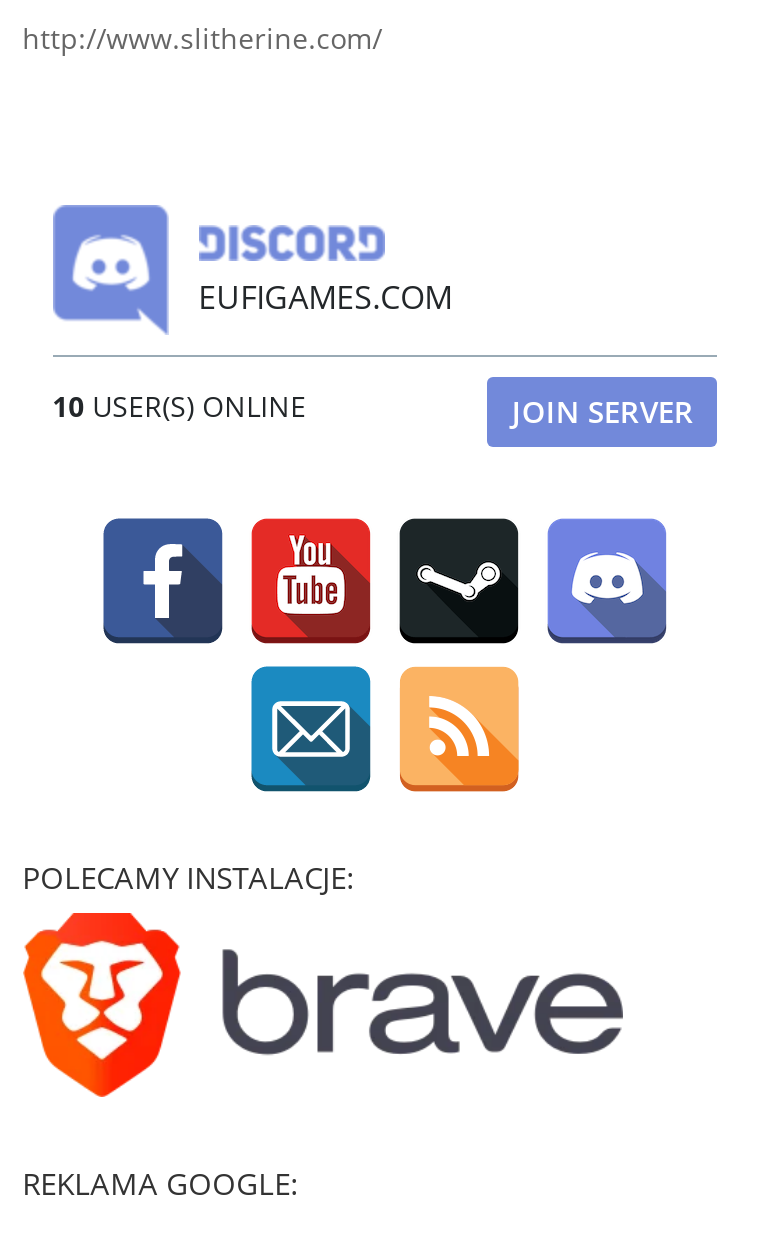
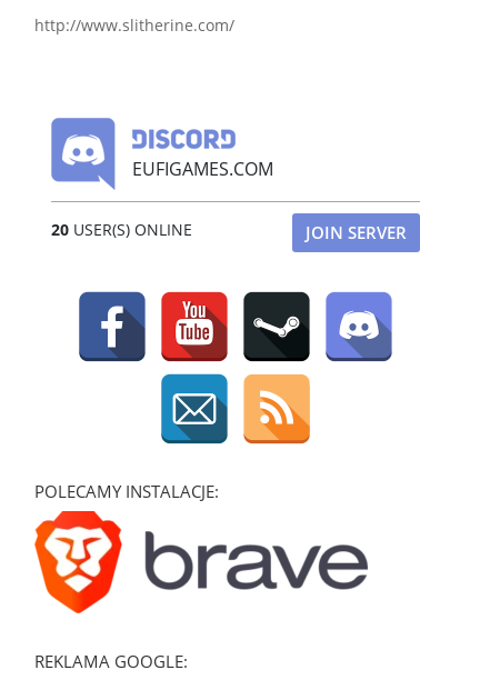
- 10 USER(S) ONLINE
+ 20 USER(S) ONLINE
